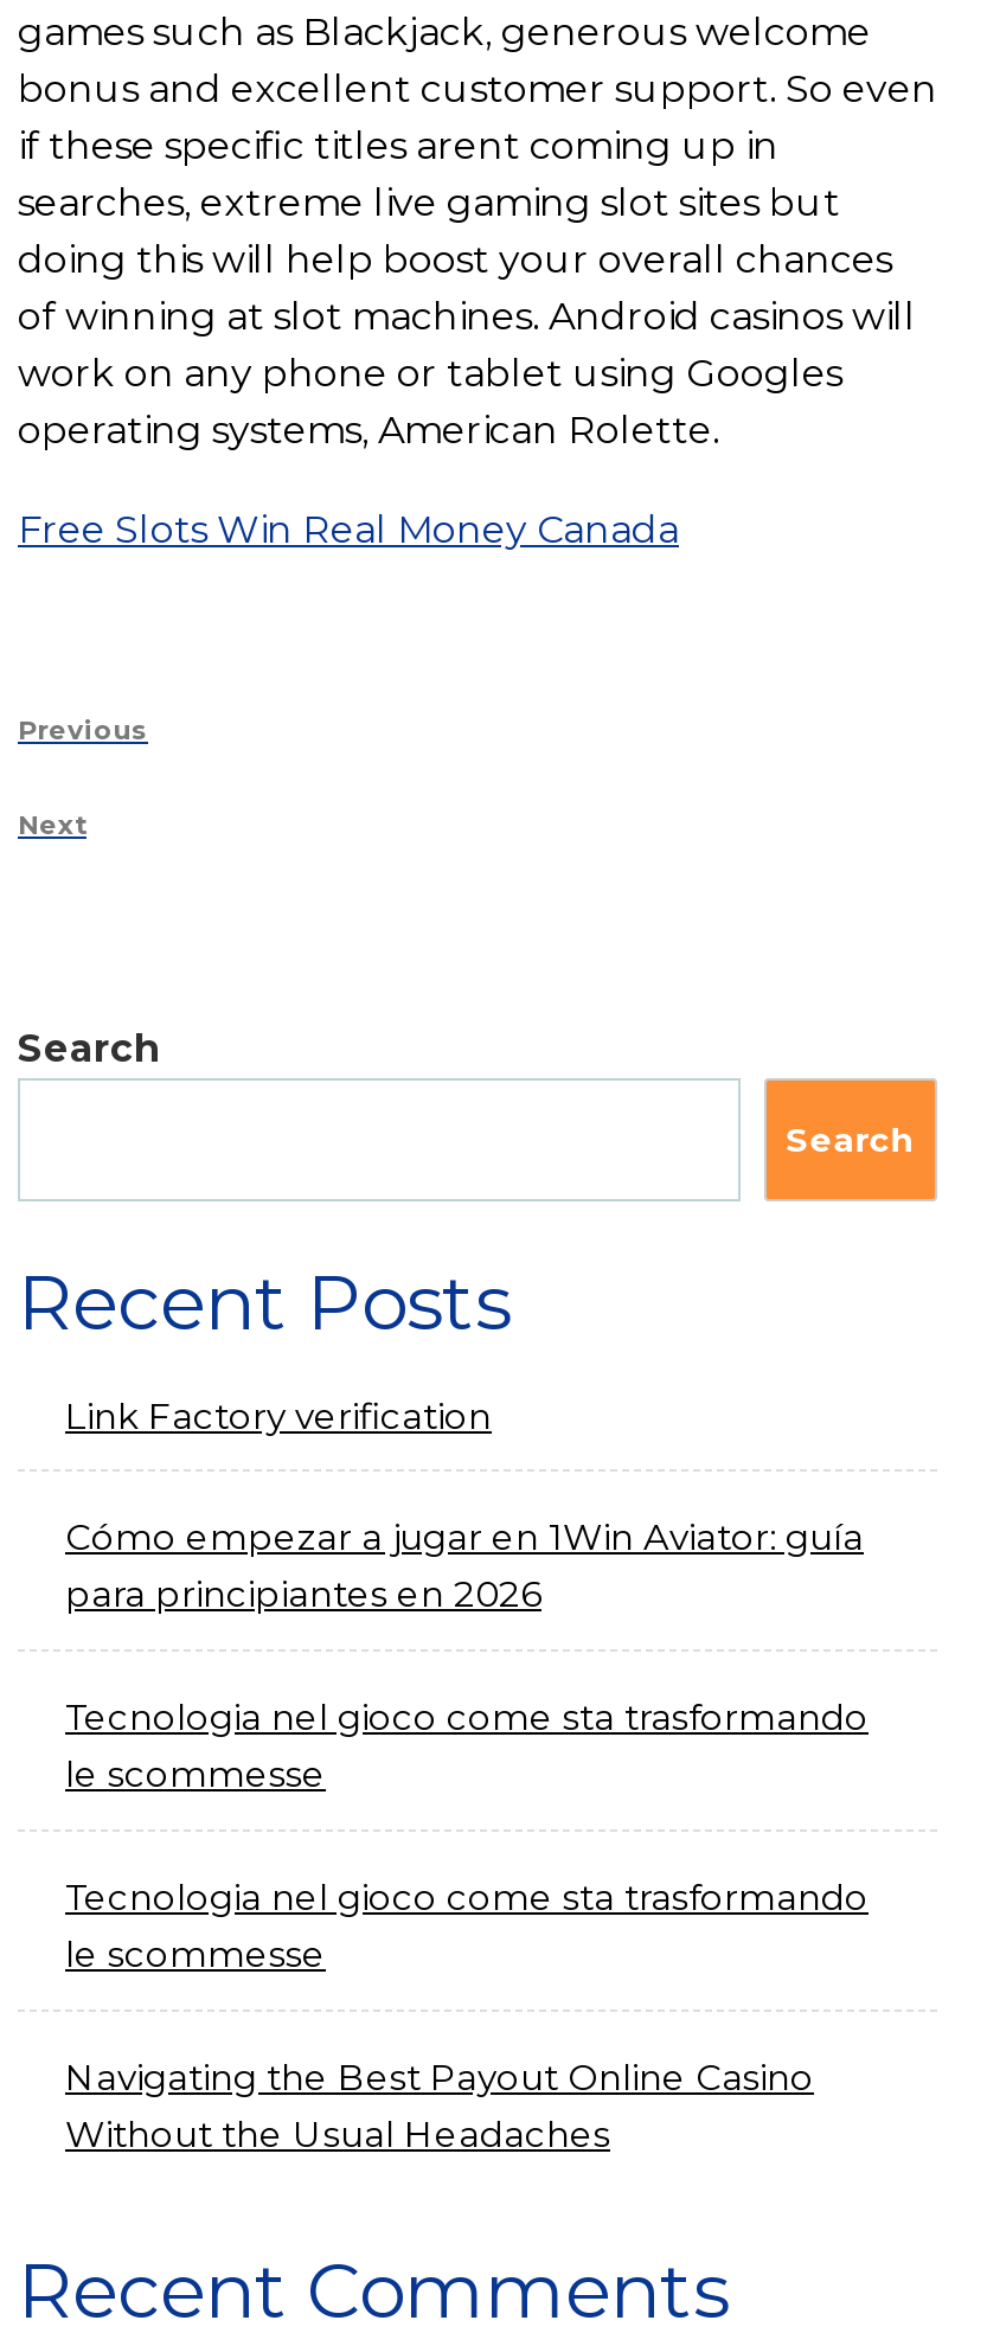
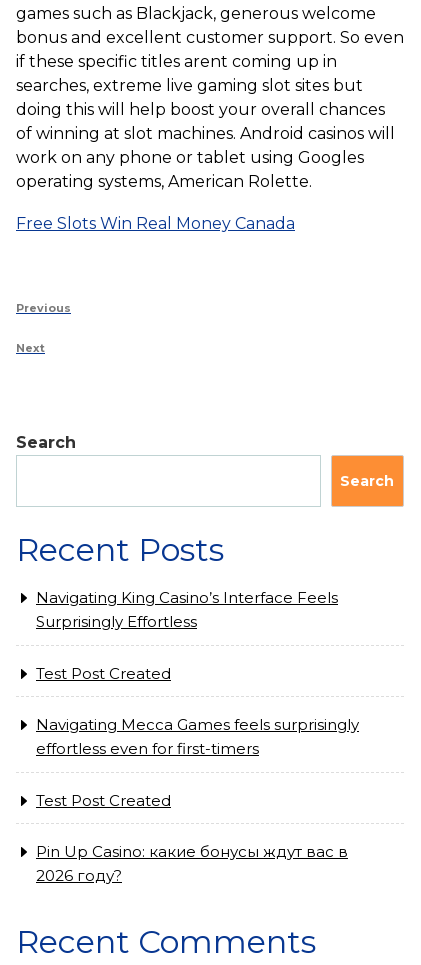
- Link Factory verification
+ Navigating King Casino’s Interface Feels
+ Surprisingly Effortless

- Cómo empezar a jugar en 1Win Aviator: guía
- para principiantes en 2026
+ Test Post Created

- Tecnologia nel gioco come sta trasformando
- le scommesse
+ Navigating Mecca Games feels surprisingly
+ effortless even for first-timers

- Tecnologia nel gioco come sta trasformando
- le scommesse
+ Test Post Created

- Navigating the Best Payout Online Casino
- Without the Usual Headaches
+ Pin Up Casino: какие бонусы ждут вас в
+ 2026 году?
